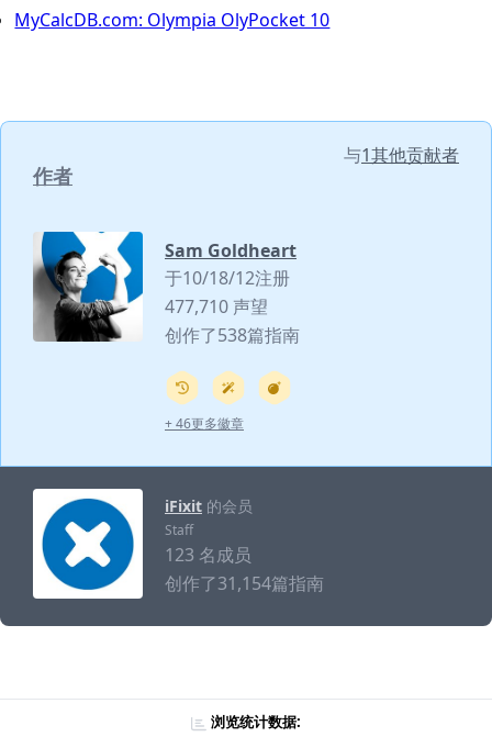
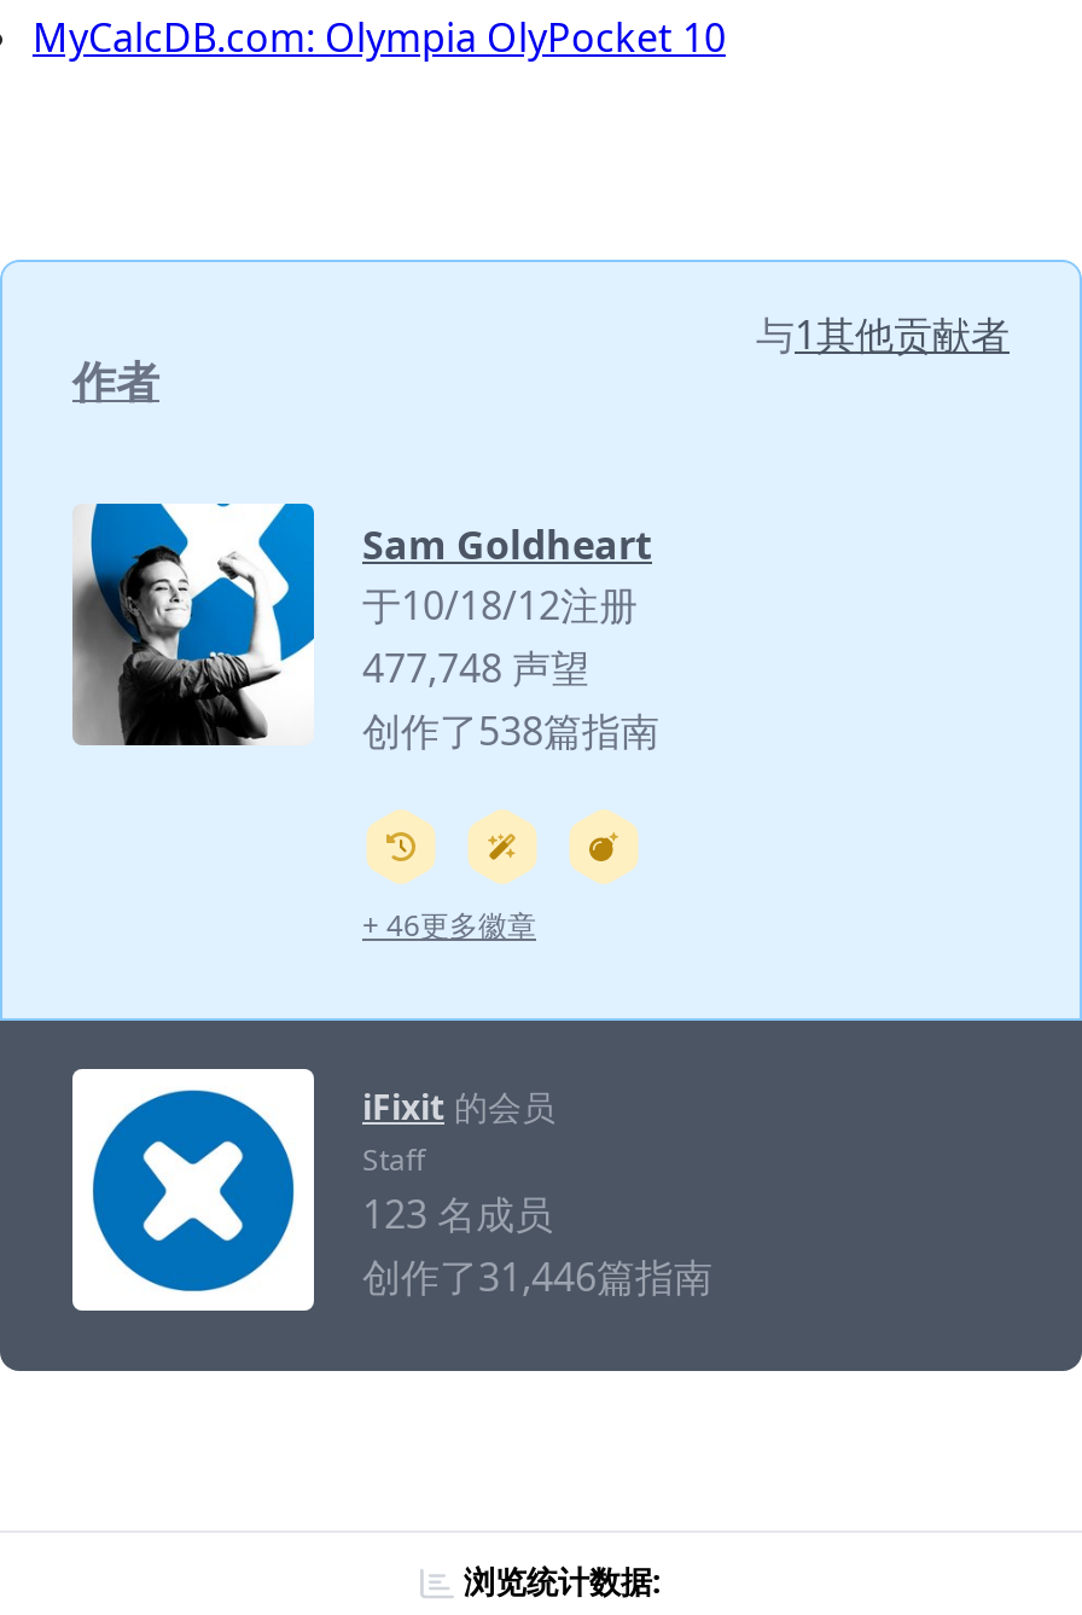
- 477,710 声望
+ 477,748 声望

- 创作了31,154篇指南
+ 创作了31,446篇指南
